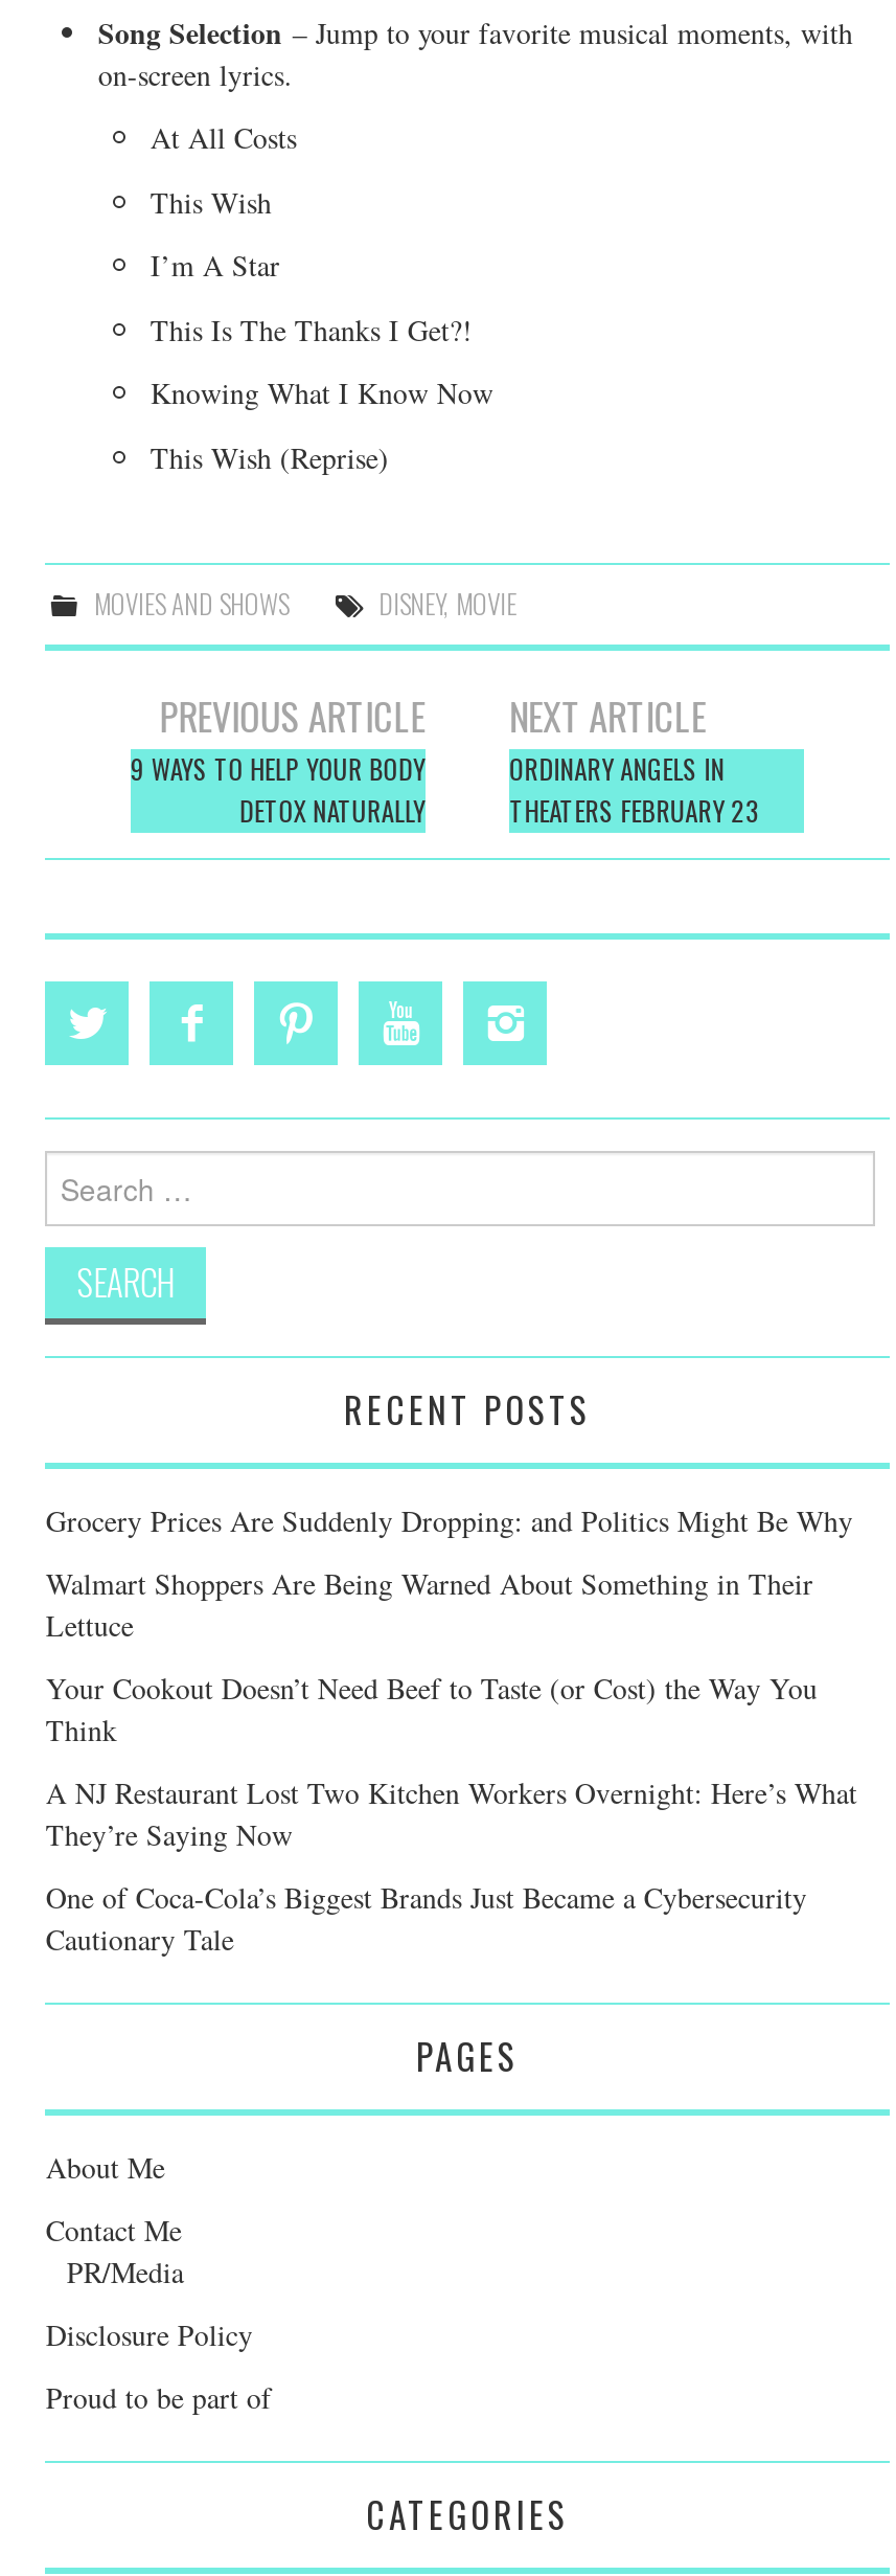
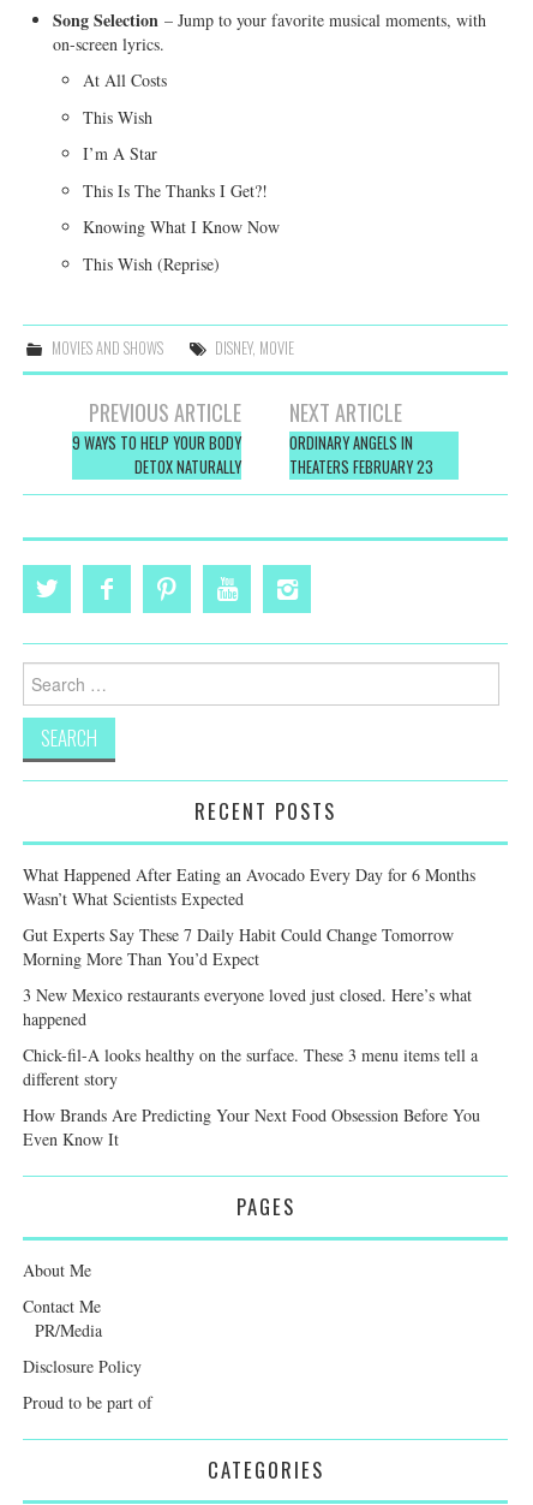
- Grocery Prices Are Suddenly Dropping: and Politics Might Be Why
+ What Happened After Eating an Avocado Every Day for 6 Months
+ Wasn’t What Scientists Expected

- Walmart Shoppers Are Being Warned About Something in Their
- Lettuce
+ Gut Experts Say These 7 Daily Habit Could Change Tomorrow
+ Morning More Than You’d Expect

- Your Cookout Doesn’t Need Beef to Taste (or Cost) the Way You
- Think
+ 3 New Mexico restaurants everyone loved just closed. Here’s what
+ happened

- A NJ Restaurant Lost Two Kitchen Workers Overnight: Here’s What
- They’re Saying Now
+ Chick-fil-A looks healthy on the surface. These 3 menu items tell a
+ different story

- One of Coca-Cola’s Biggest Brands Just Became a Cybersecurity
- Cautionary Tale
+ How Brands Are Predicting Your Next Food Obsession Before You
+ Even Know It
